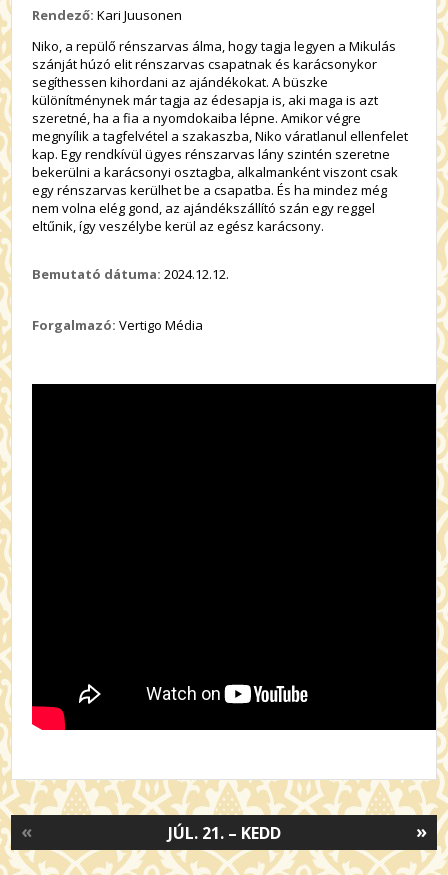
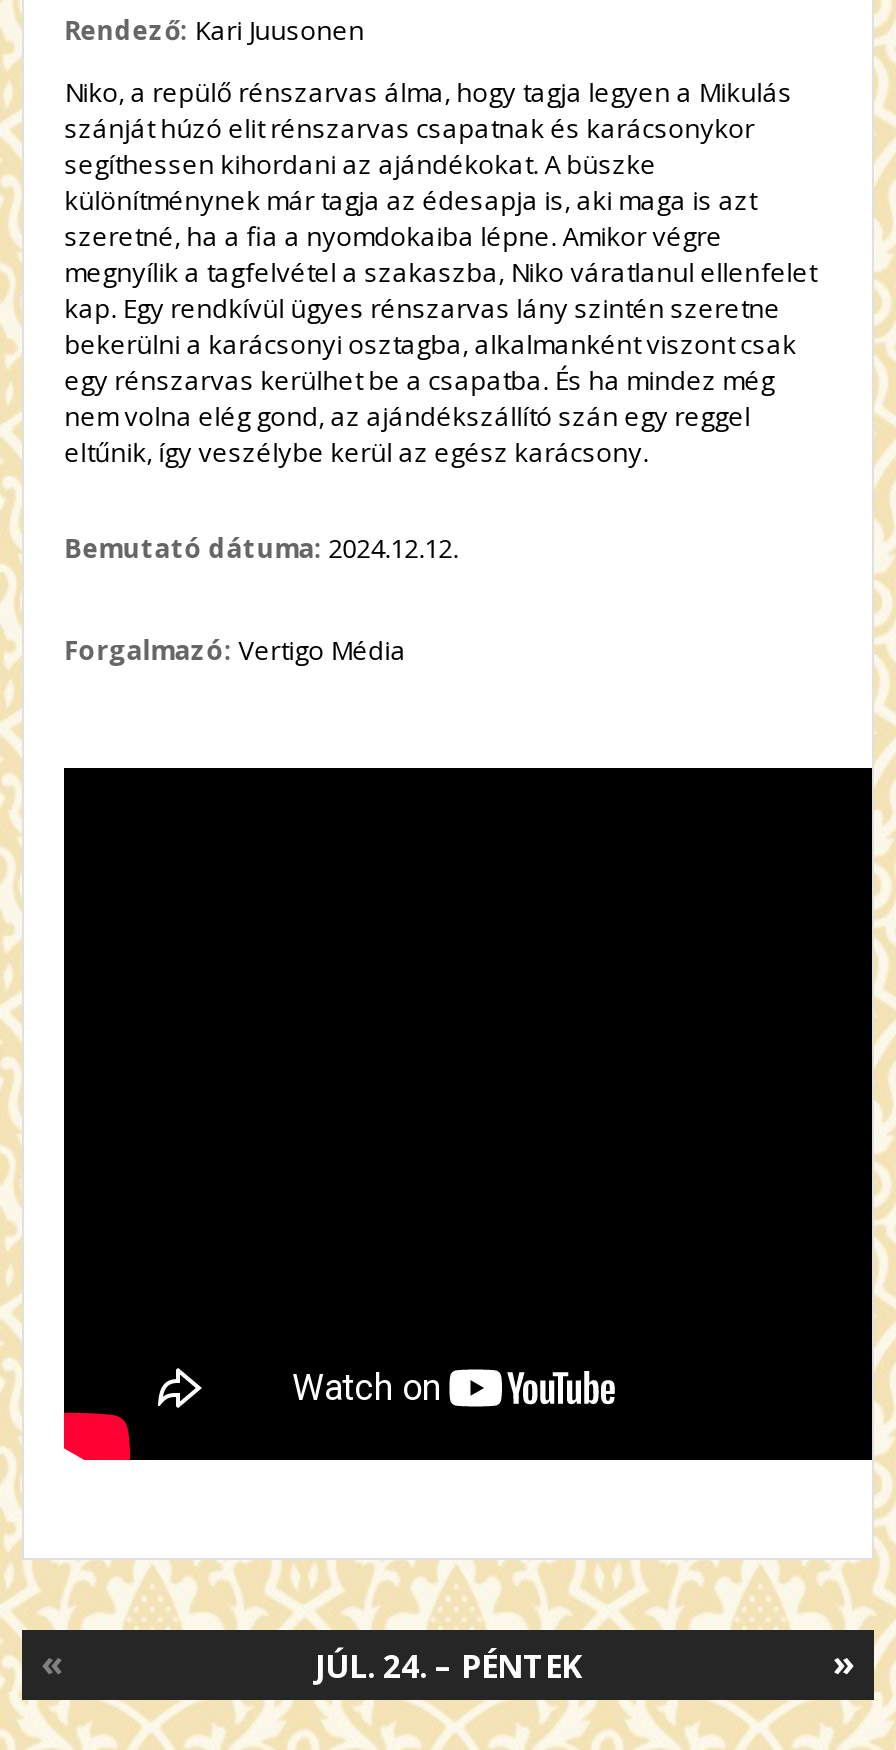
- JÚL. 21. – KEDD
+ JÚL. 24. – PÉNTEK
